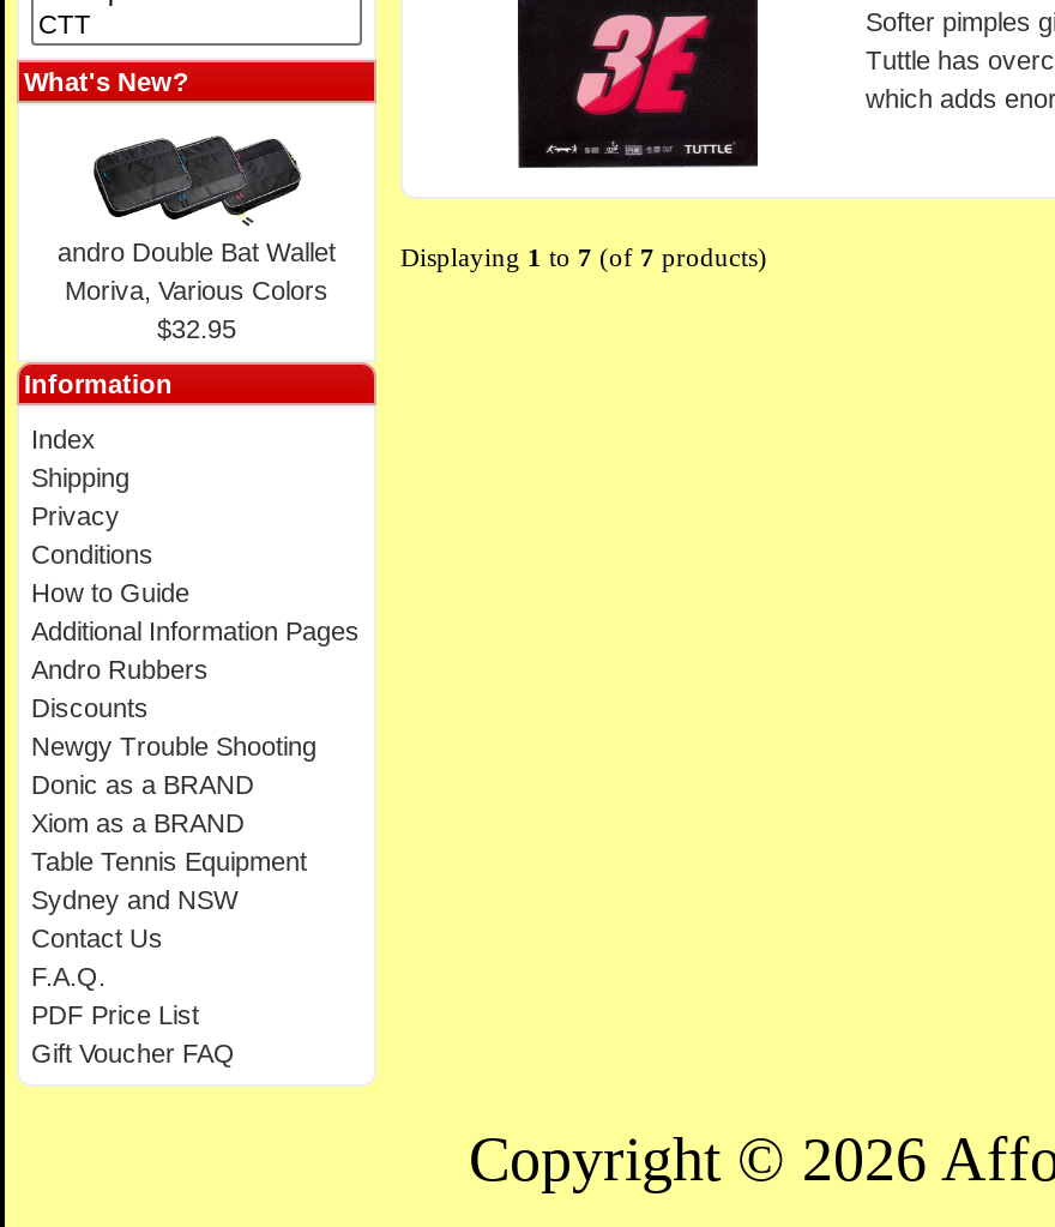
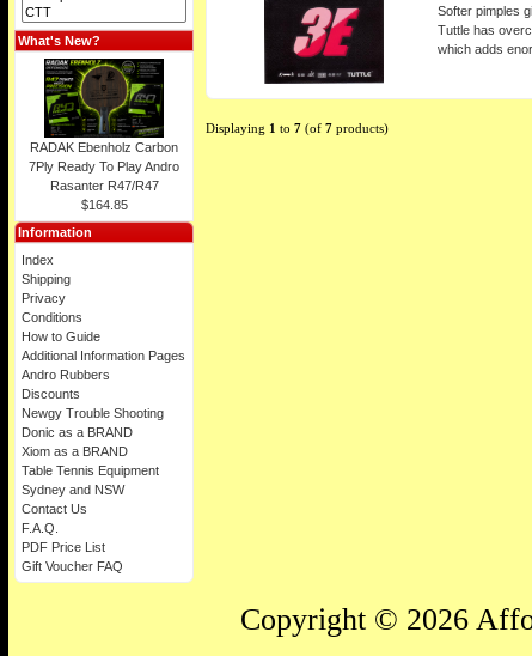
- [image]
- andro Double Bat Wallet
- Moriva, Various Colors
- $32.95
+ [image]
+ RADAK Ebenholz Carbon
+ 7Ply Ready To Play Andro
+ Rasanter R47/R47
+ $164.85
